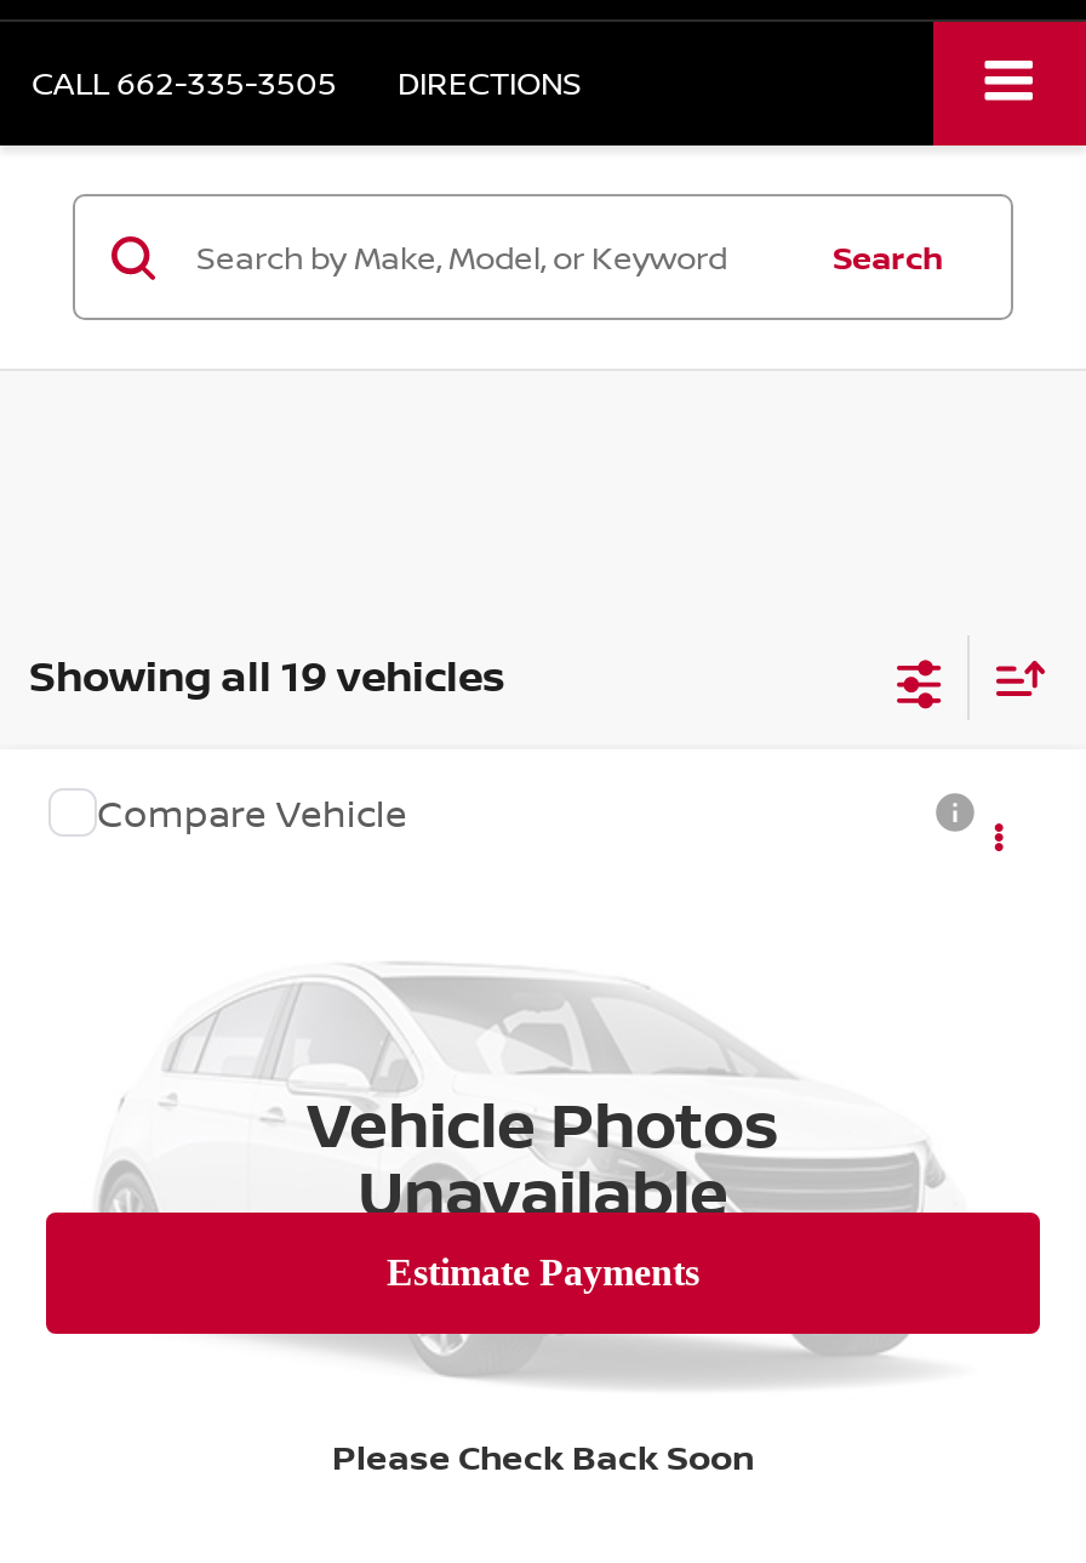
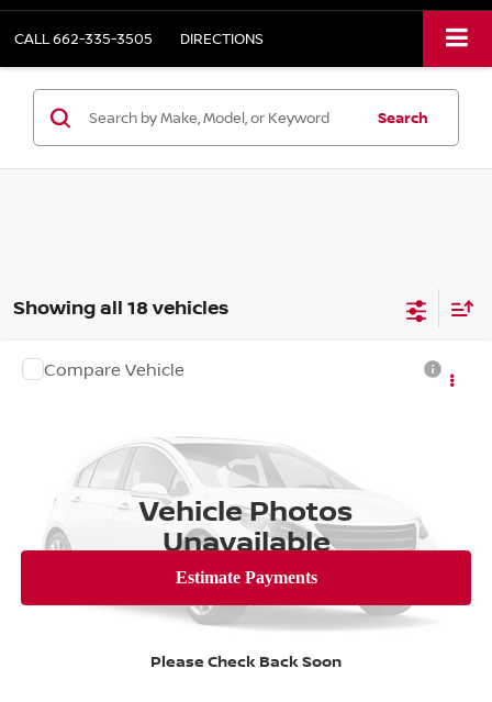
- Showing all 19 vehicles
+ Showing all 18 vehicles
